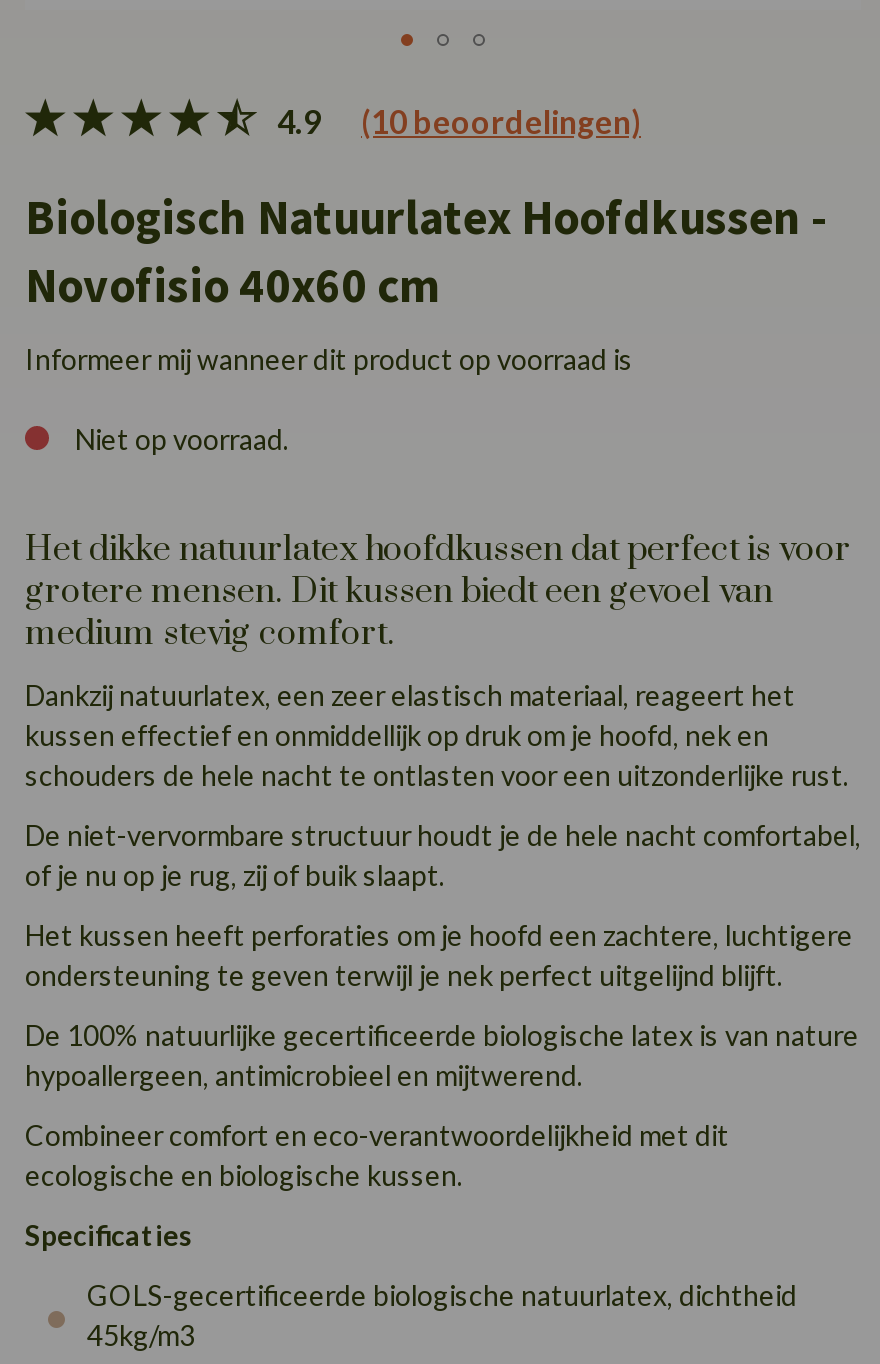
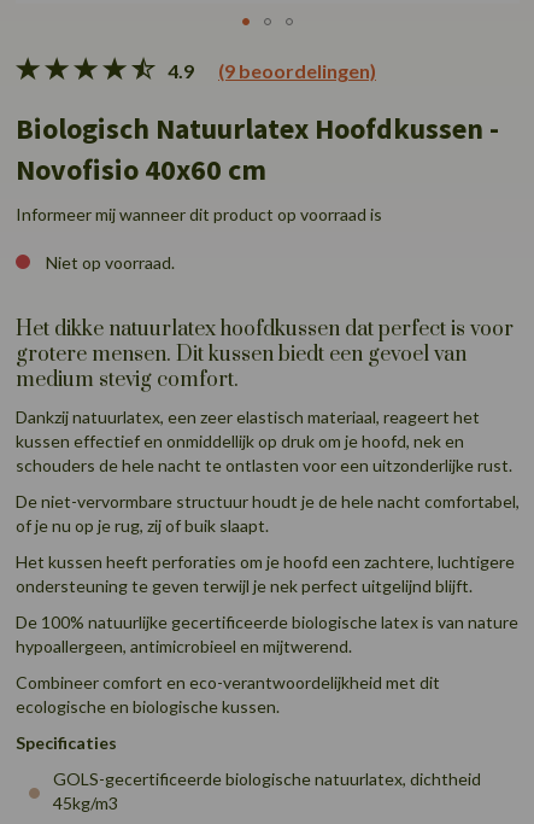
- (10 beoordelingen)
+ (9 beoordelingen)
